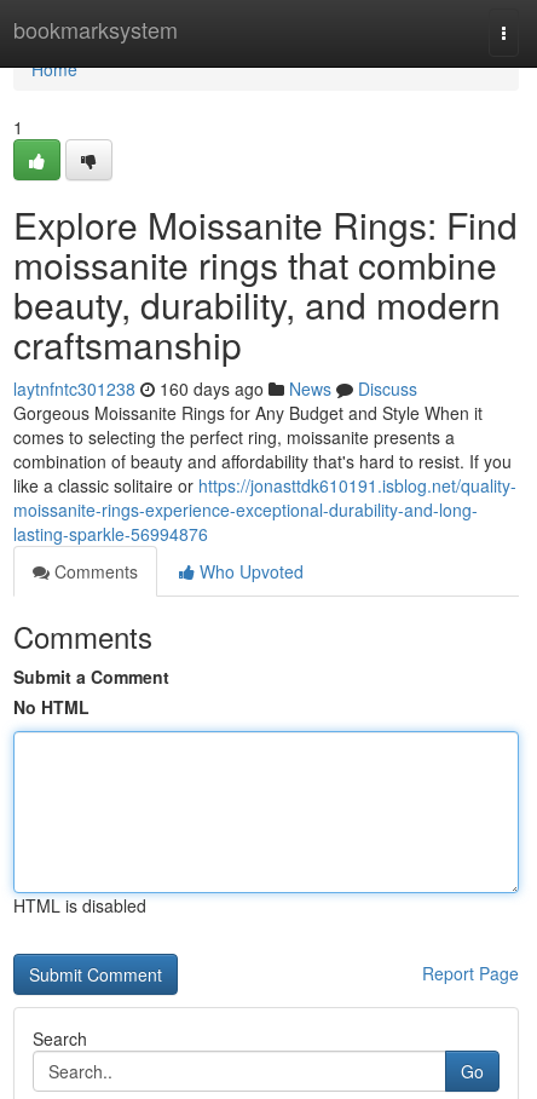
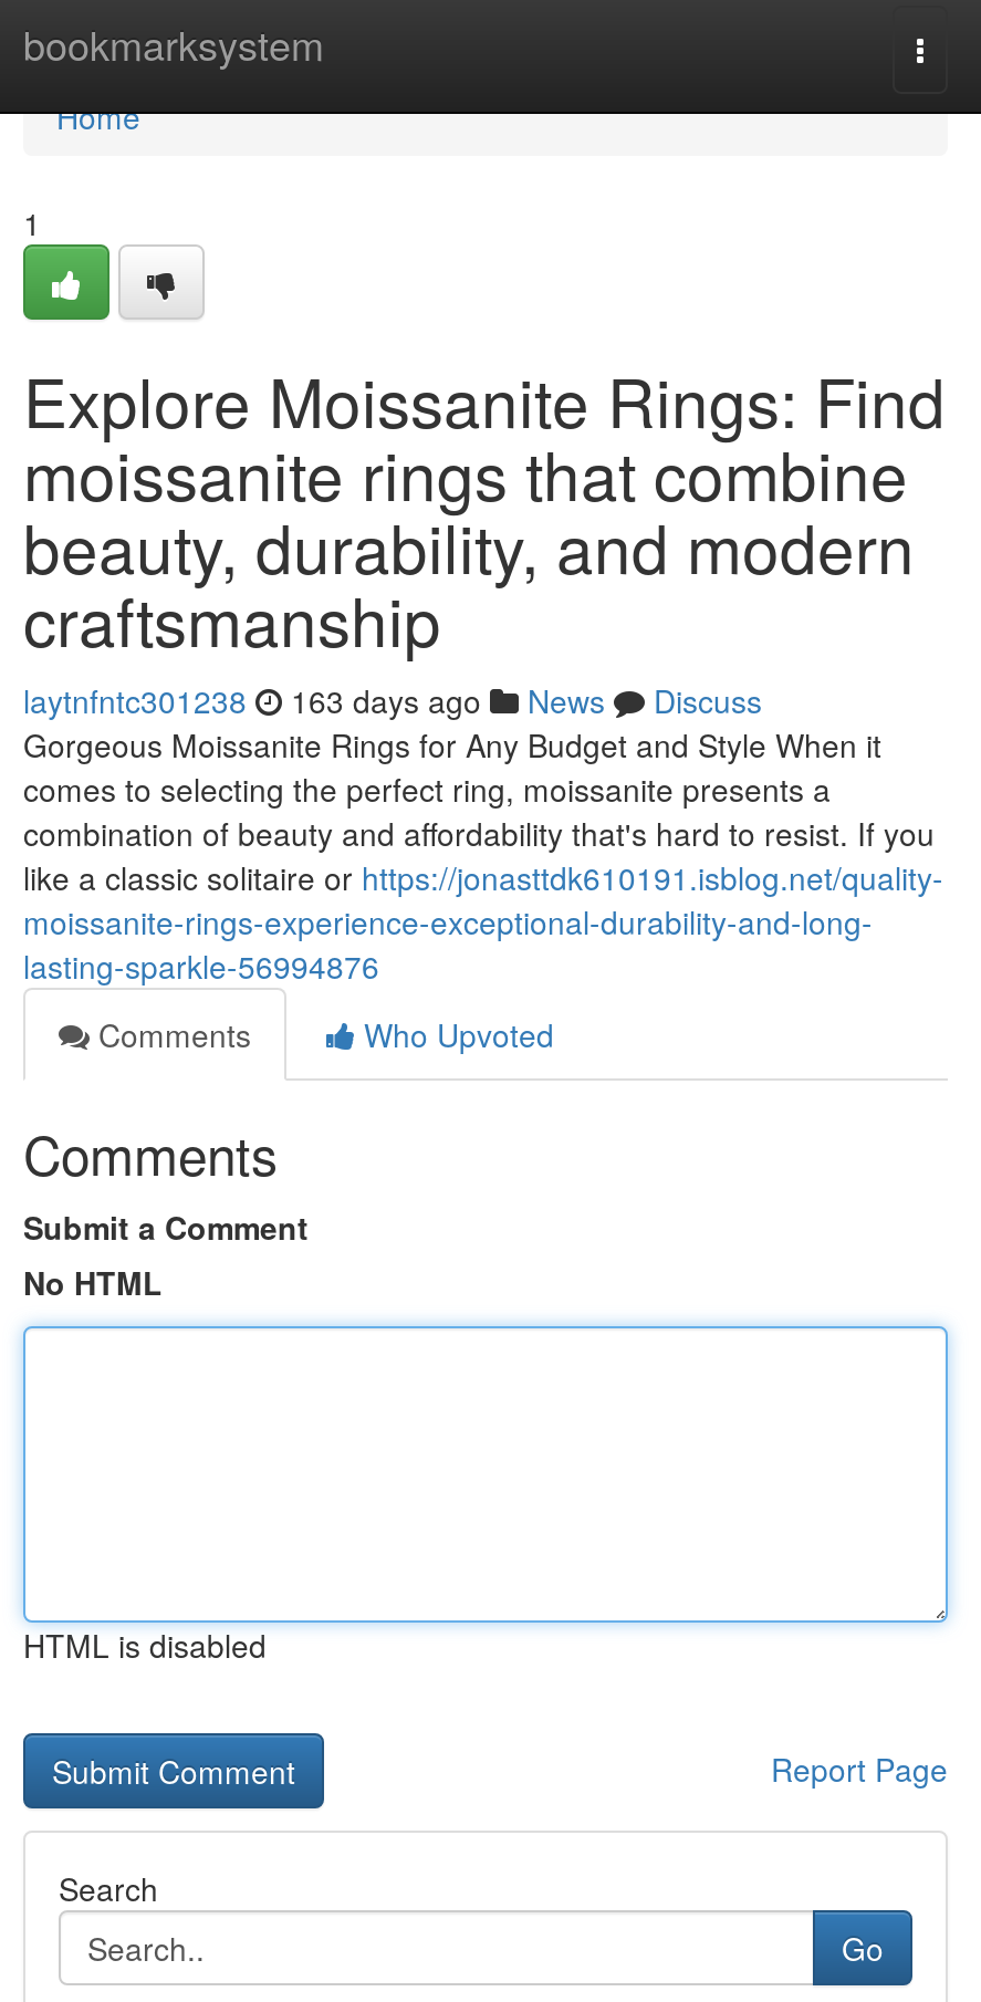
- laytnfntc301238 160 days ago News Discuss
+ laytnfntc301238 163 days ago News Discuss
